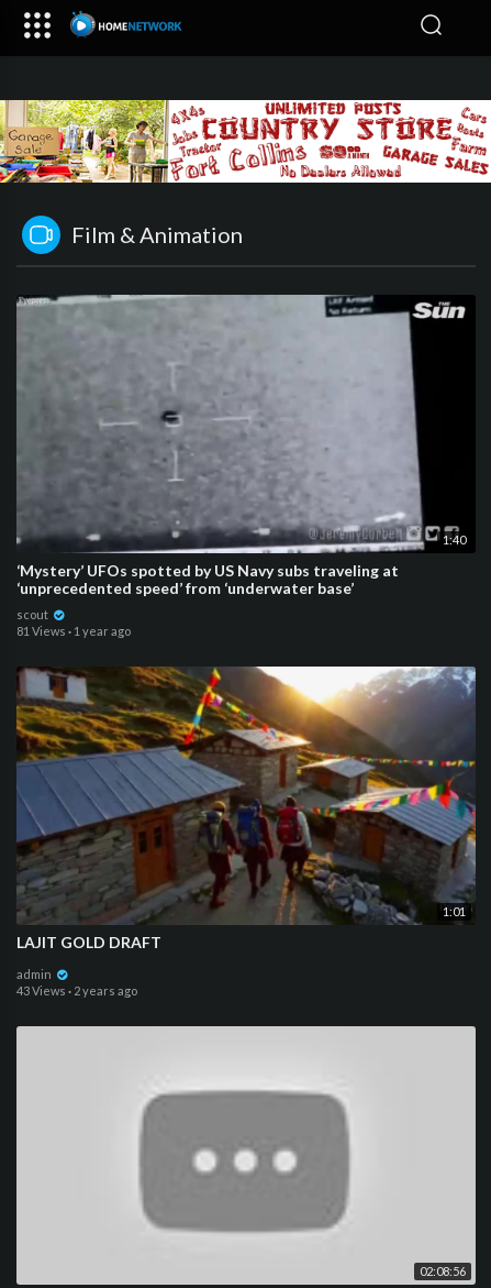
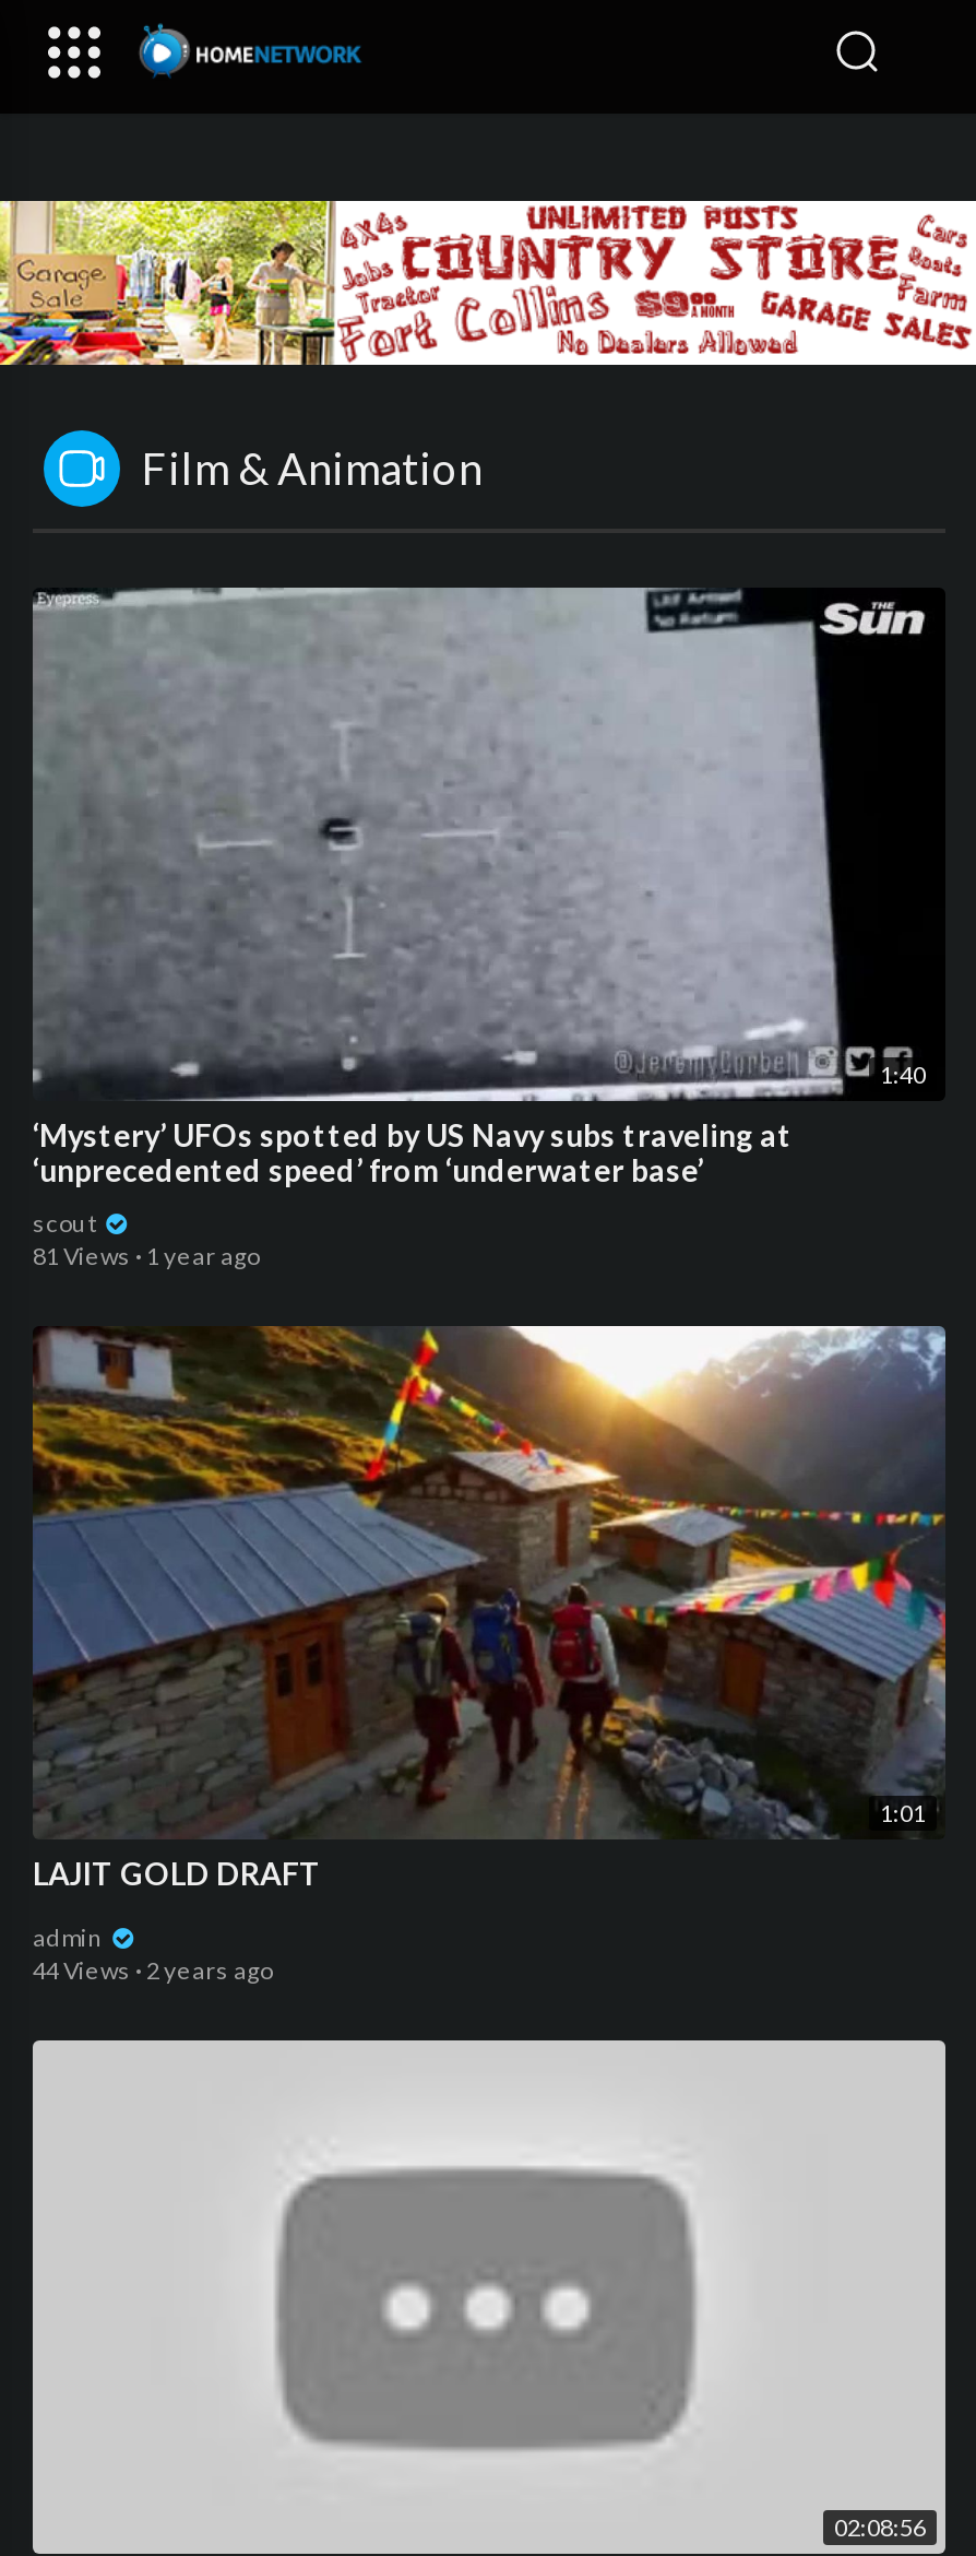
- 43 Views · 2 years ago
+ 44 Views · 2 years ago
